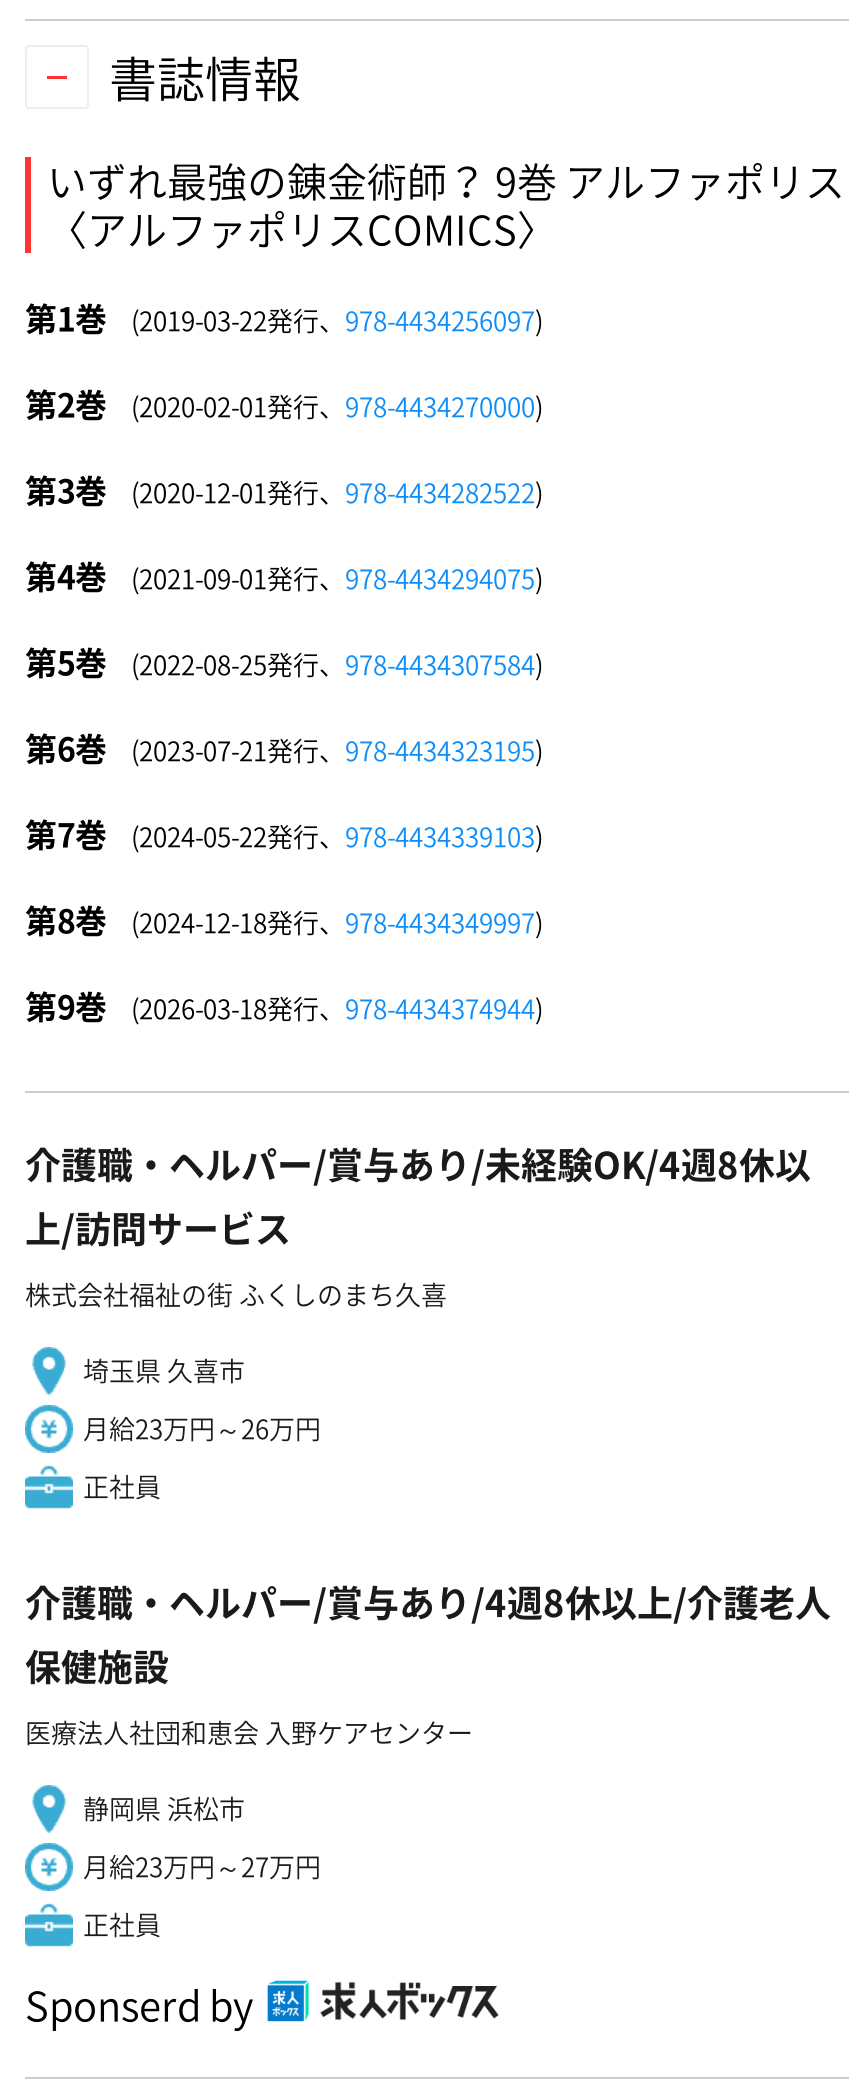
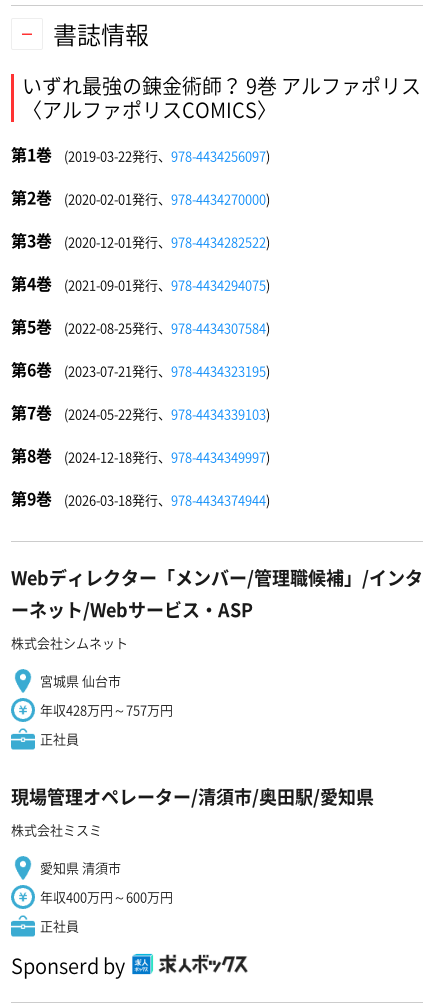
- 介護職・ヘルパー/賞与あり/未経験OK/4週8休以
- 上/訪問サービス
- 株式会社福祉の街 ふくしのまち久喜
+ Webディレクター「メンバー/管理職候補」/インタ
+ ーネット/Webサービス・ASP
+ 株式会社シムネット

- 埼玉県 久喜市
+ 宮城県 仙台市

- 月給23万円～26万円
+ 年収428万円～757万円

- 介護職・ヘルパー/賞与あり/4週8休以上/介護老人
- 保健施設
- 医療法人社団和恵会 入野ケアセンター
+ 現場管理オペレーター/清須市/奥田駅/愛知県
+ 株式会社ミスミ

- 静岡県 浜松市
+ 愛知県 清須市

- 月給23万円～27万円
+ 年収400万円～600万円
